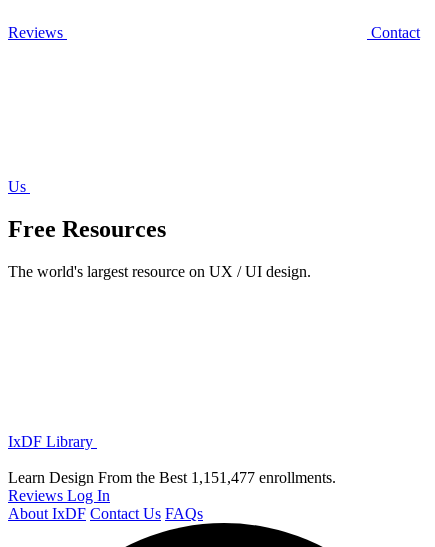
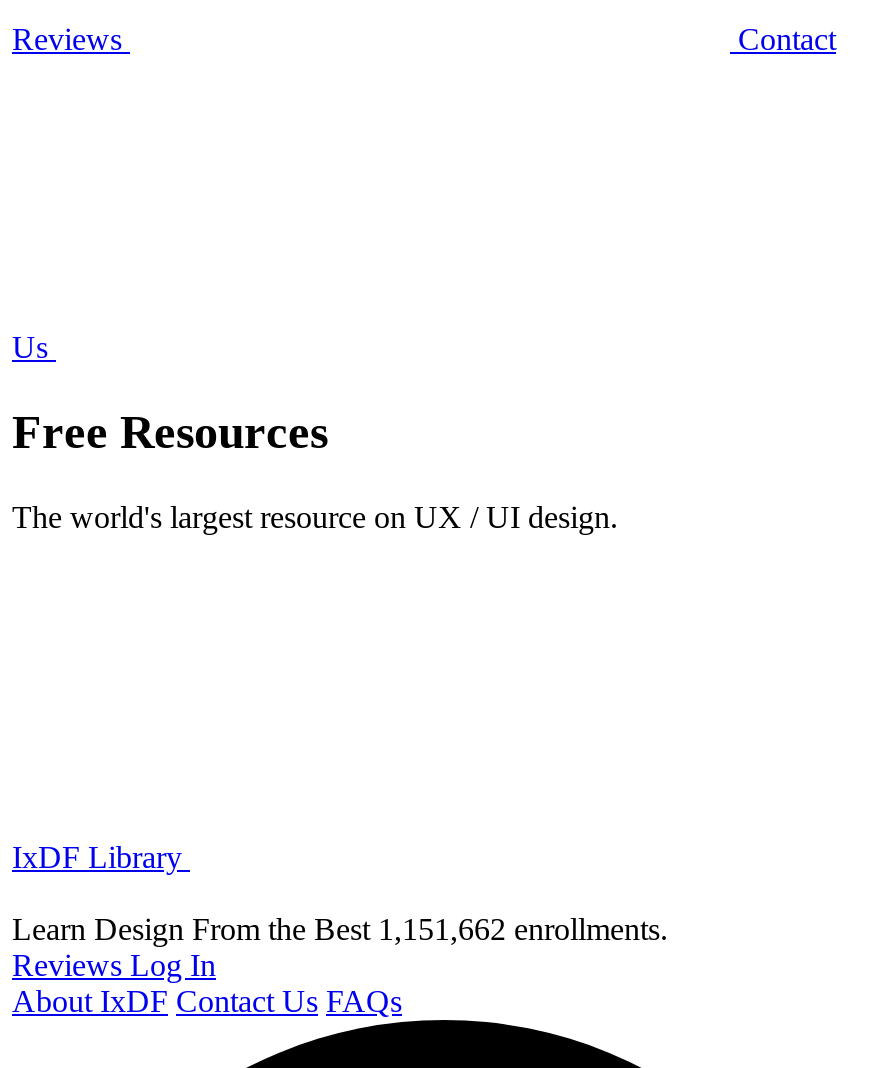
- Learn Design From the Best 1,151,477 enrollments.
+ Learn Design From the Best 1,151,662 enrollments.
